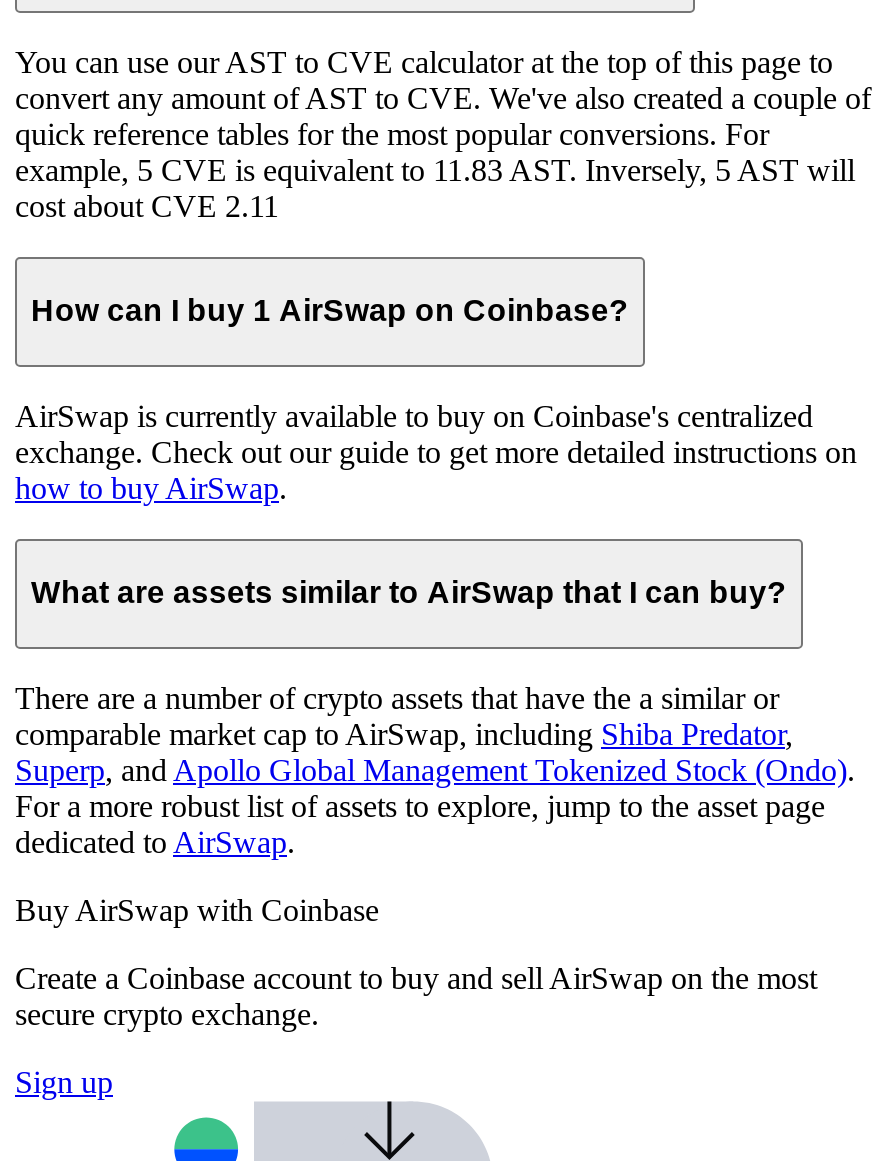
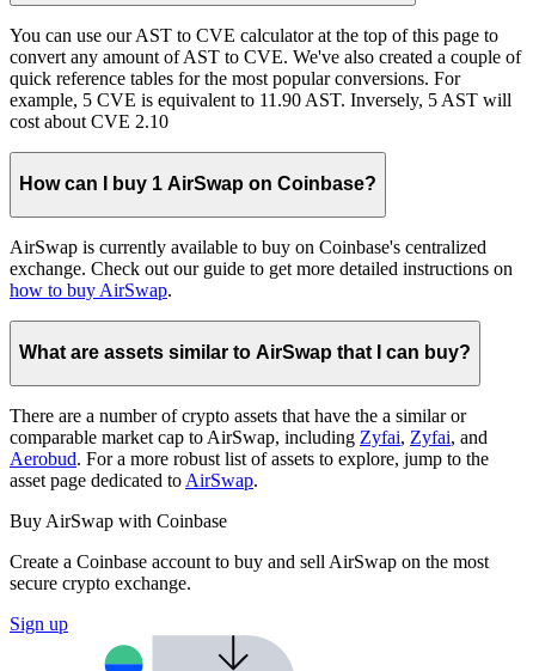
- example, 5 CVE is equivalent to 11.83 AST. Inversely, 5 AST will
+ example, 5 CVE is equivalent to 11.90 AST. Inversely, 5 AST will

- cost about CVE 2.11
+ cost about CVE 2.10

- comparable market cap to AirSwap, including Shiba Predator,
- Superp, and Apollo Global Management Tokenized Stock (Ondo).
- For a more robust list of assets to explore, jump to the asset page
- dedicated to AirSwap.
+ comparable market cap to AirSwap, including Zyfai, Zyfai, and
+ Aerobud. For a more robust list of assets to explore, jump to the
+ asset page dedicated to AirSwap.
